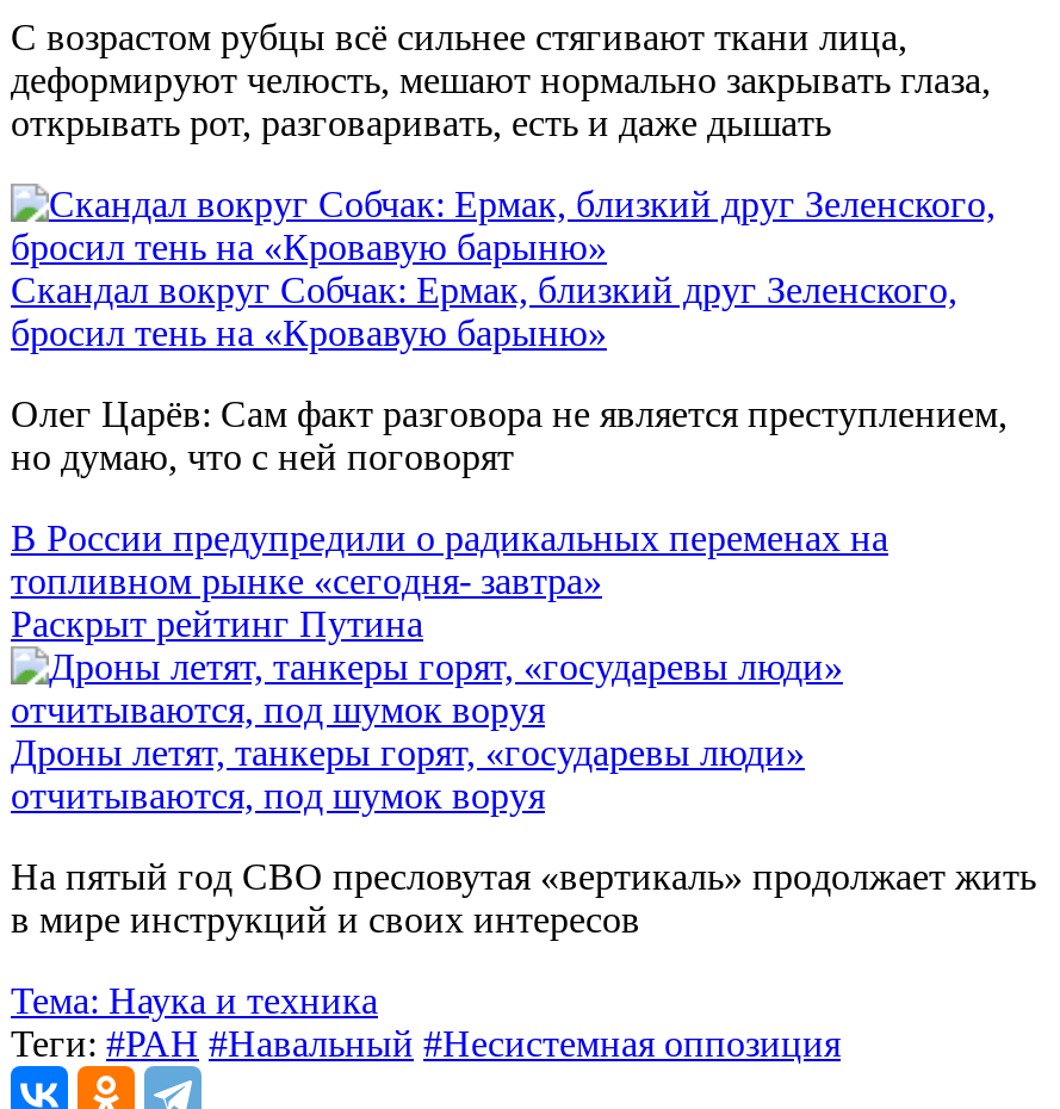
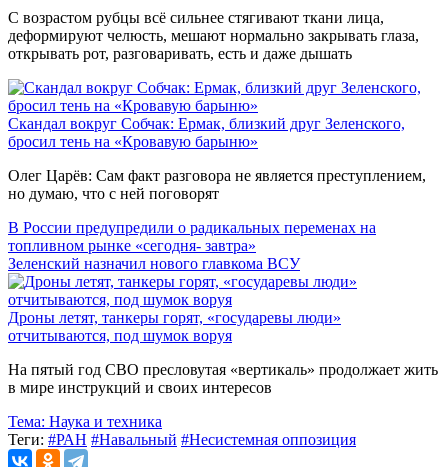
- Раскрыт рейтинг Путина
+ Зеленский назначил нового главкома ВСУ
